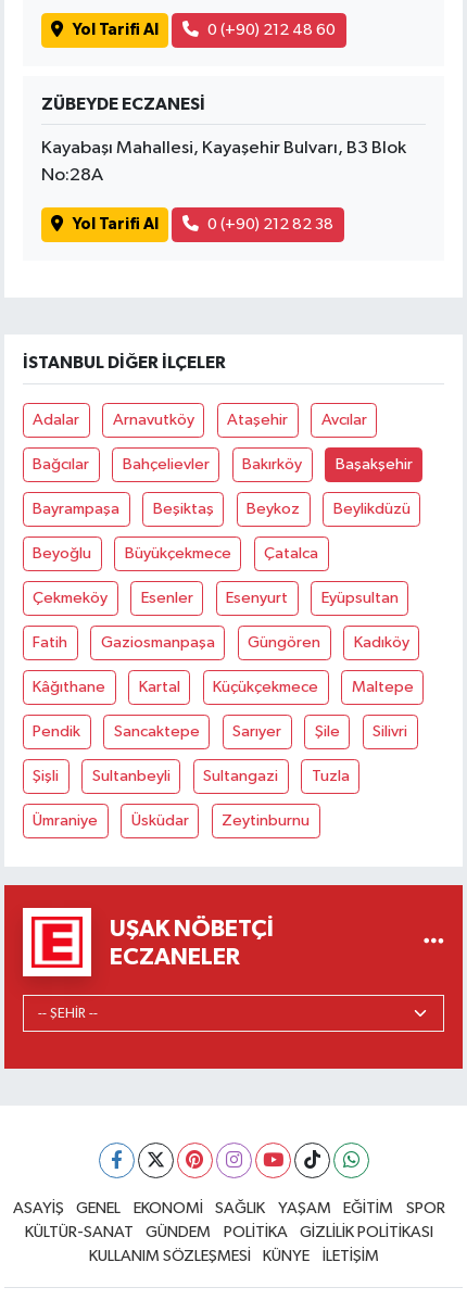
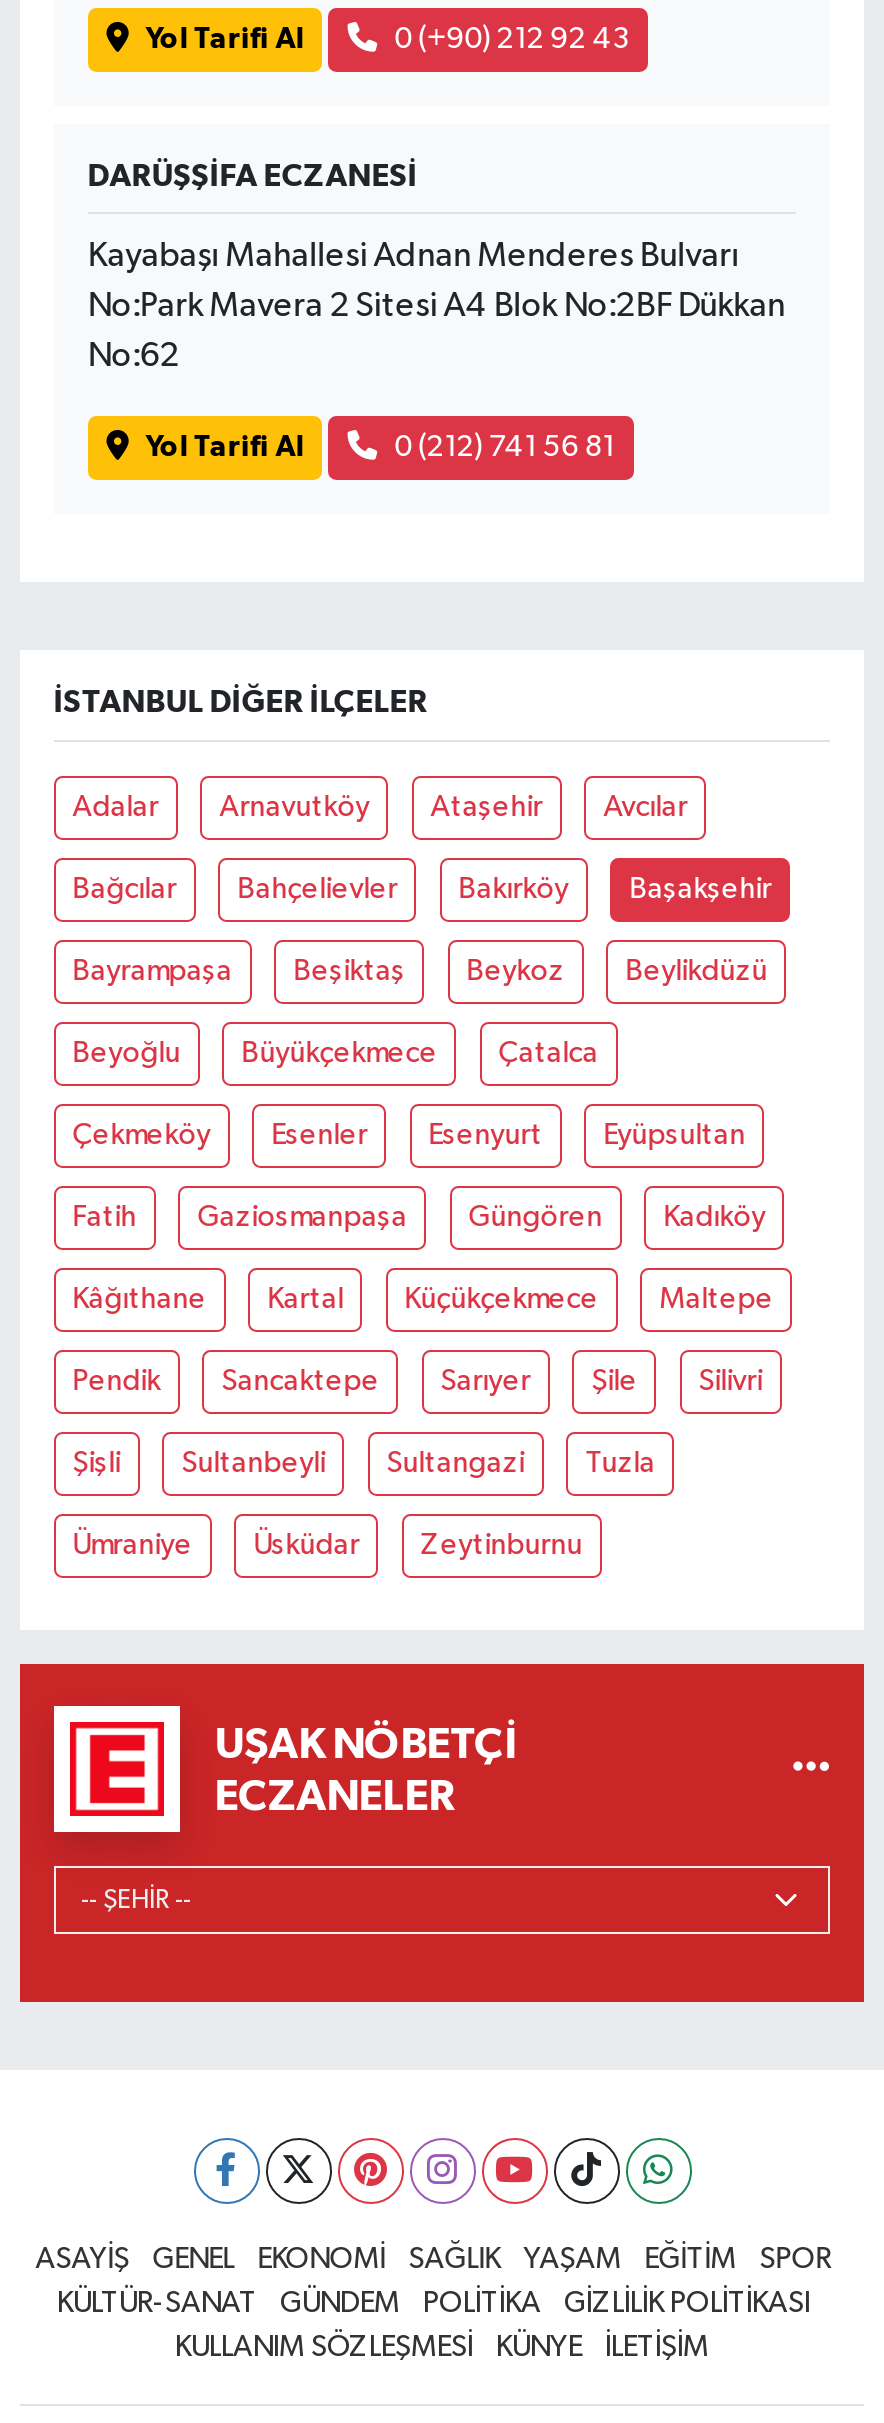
- 0 (+90) 212 48 60
+ 0 (+90) 212 92 43

- ZÜBEYDE ECZANESİ
- Kayabaşı Mahallesi, Kayaşehir Bulvarı, B3 Blok
- No:28A
+ DARÜŞŞİFA ECZANESİ
+ Kayabaşı Mahallesi Adnan Menderes Bulvarı
+ No:Park Mavera 2 Sitesi A4 Blok No:2BF Dükkan
+ No:62

- 0 (+90) 212 82 38
+ 0 (212) 741 56 81
